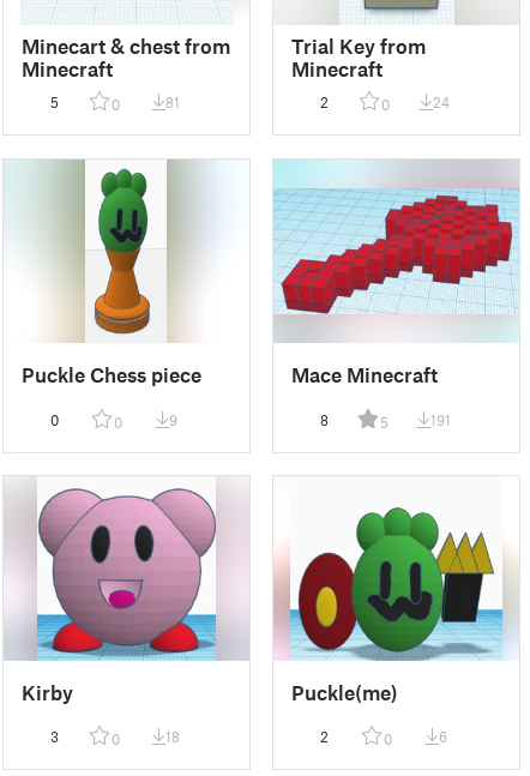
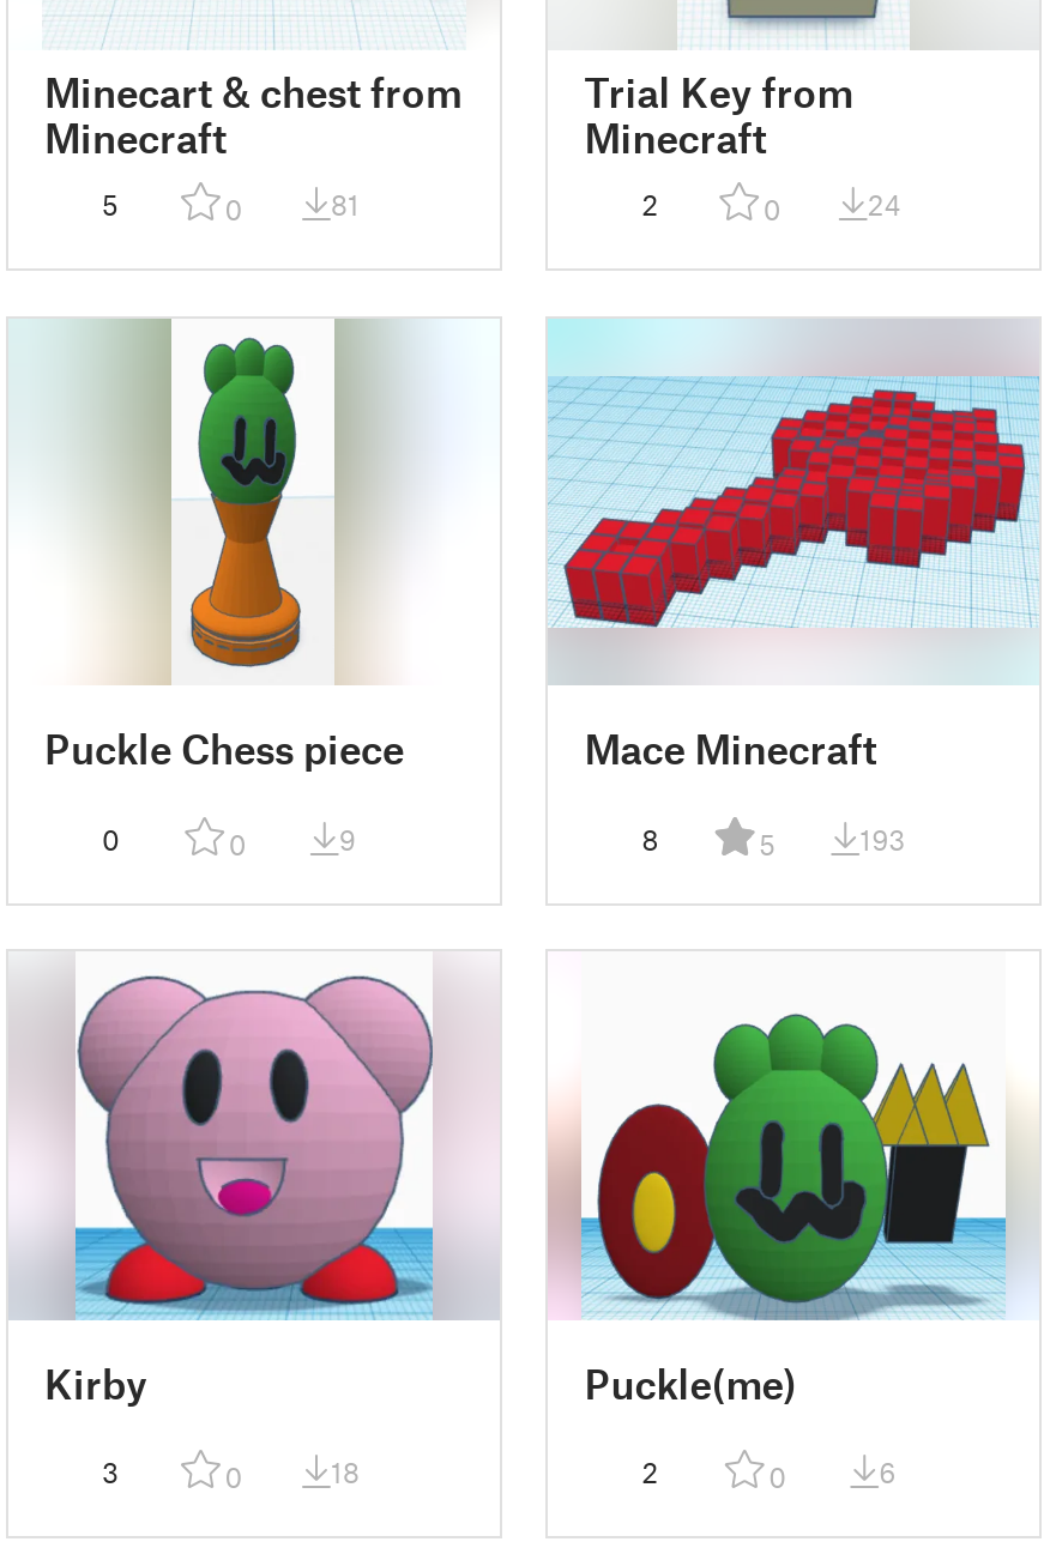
- 191
+ 193
